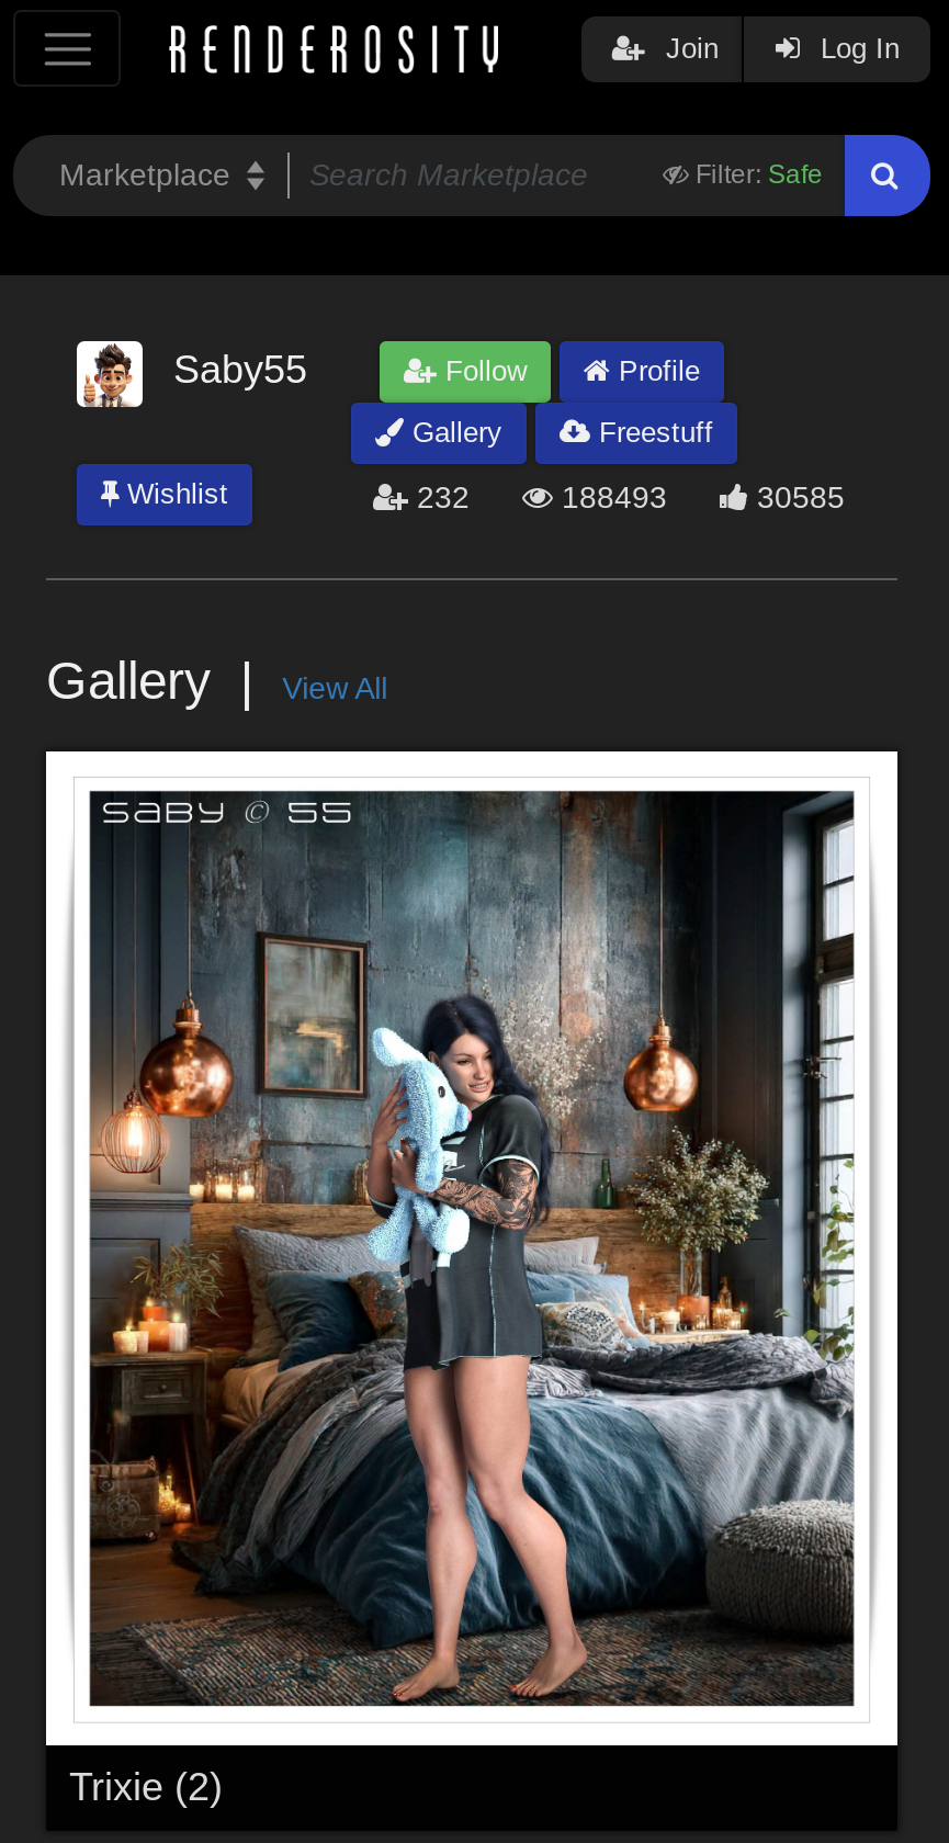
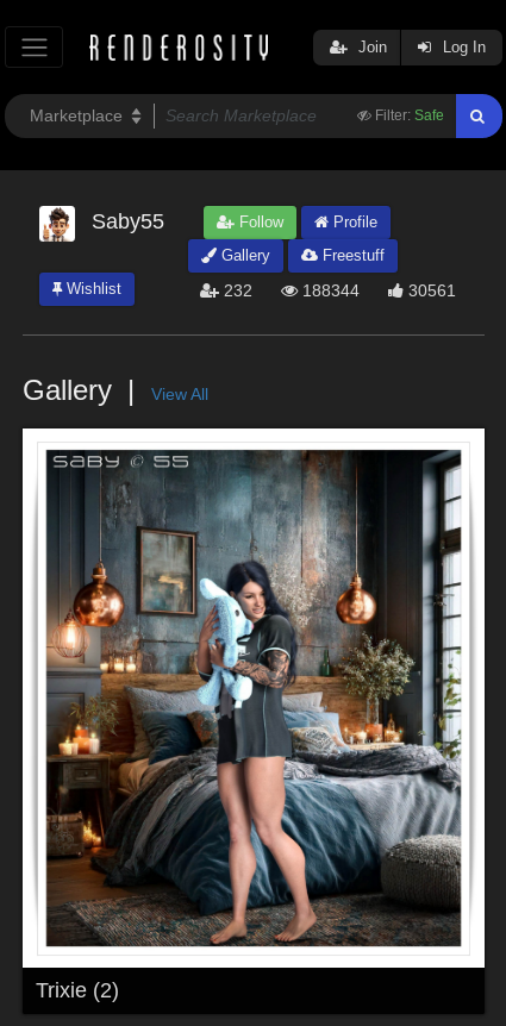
- 188493
+ 188344

- 30585
+ 30561
